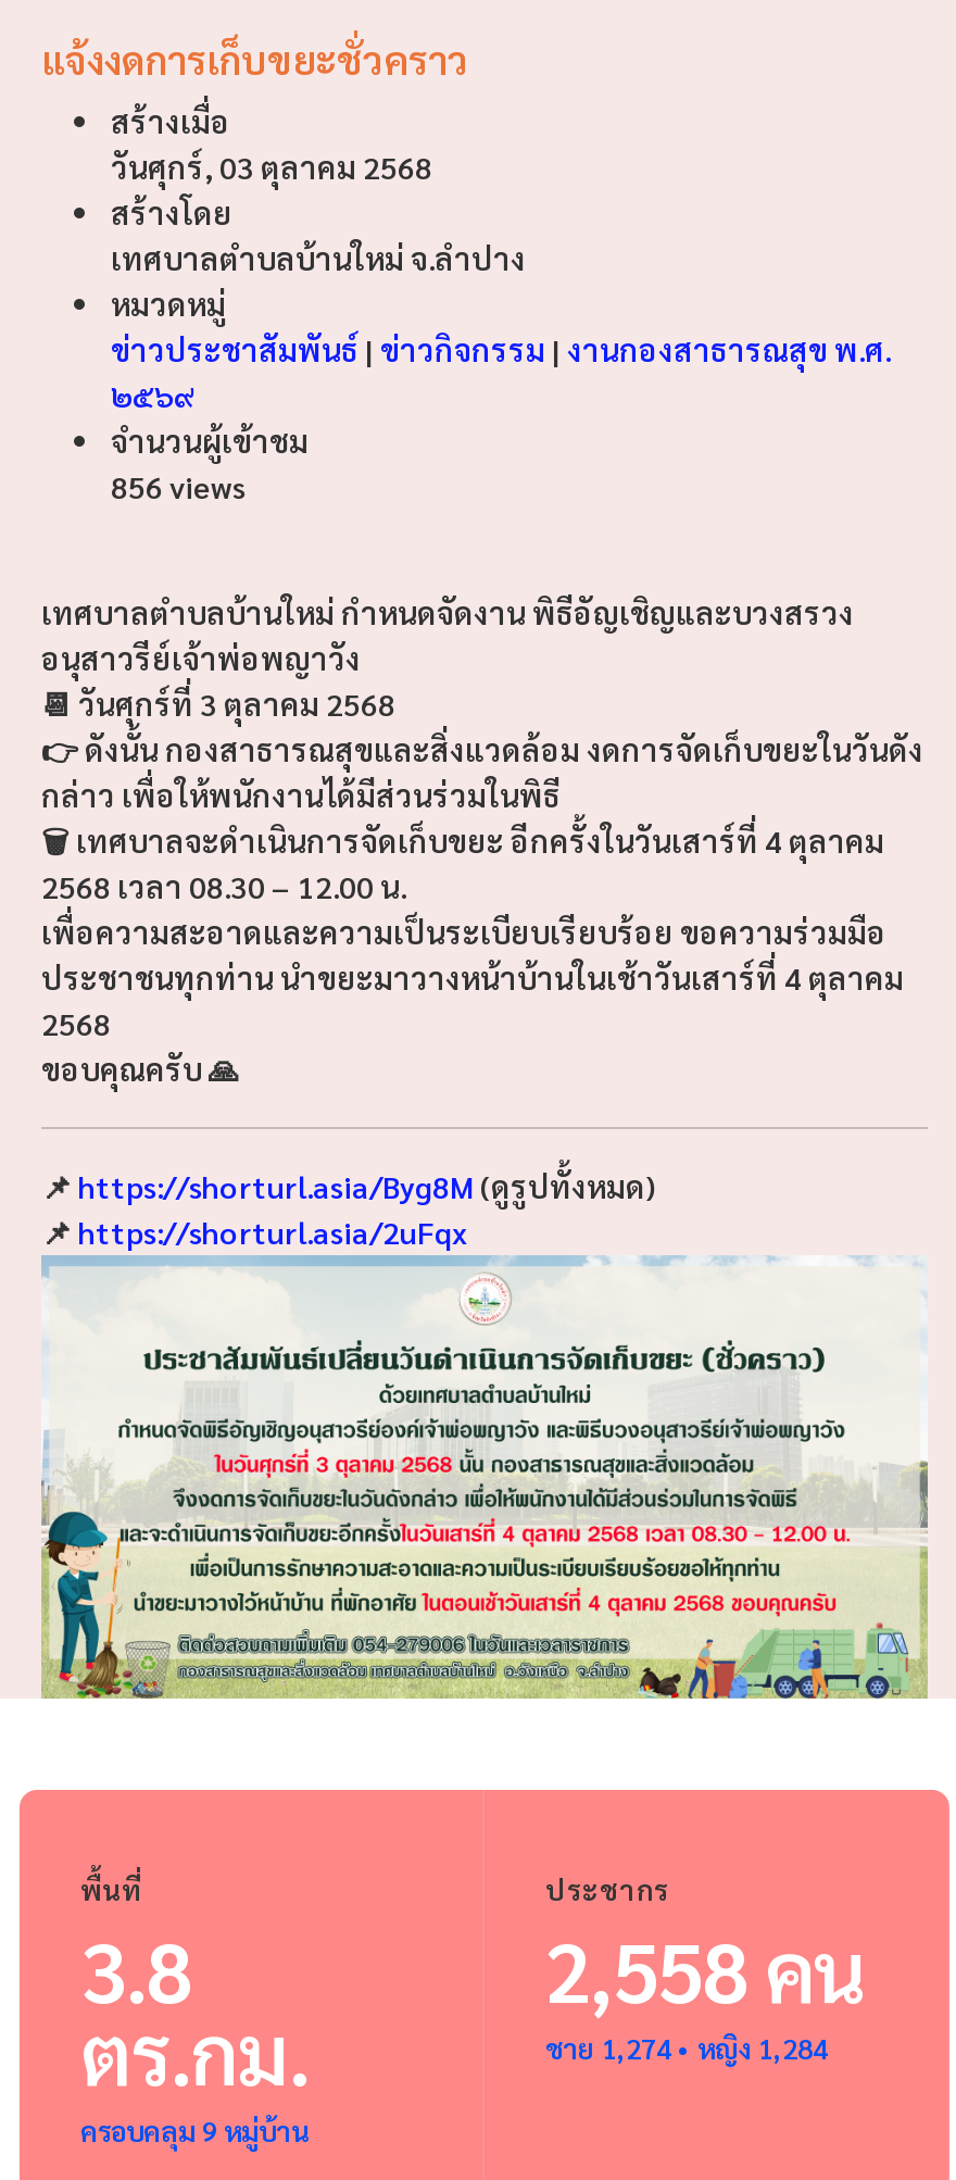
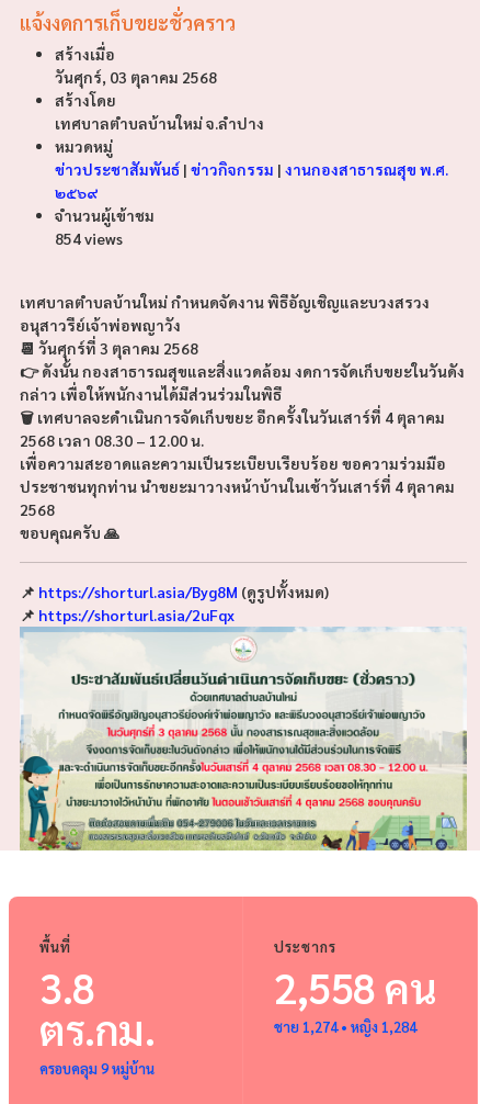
- 856 views
+ 854 views
